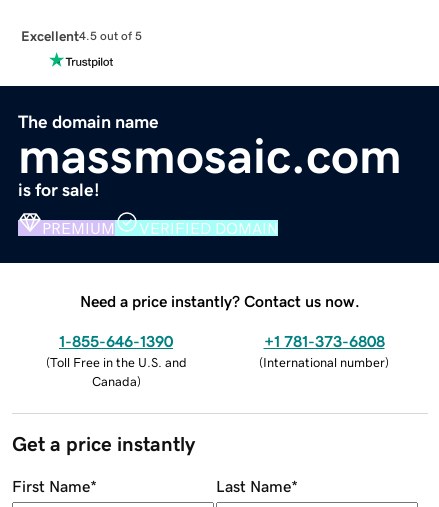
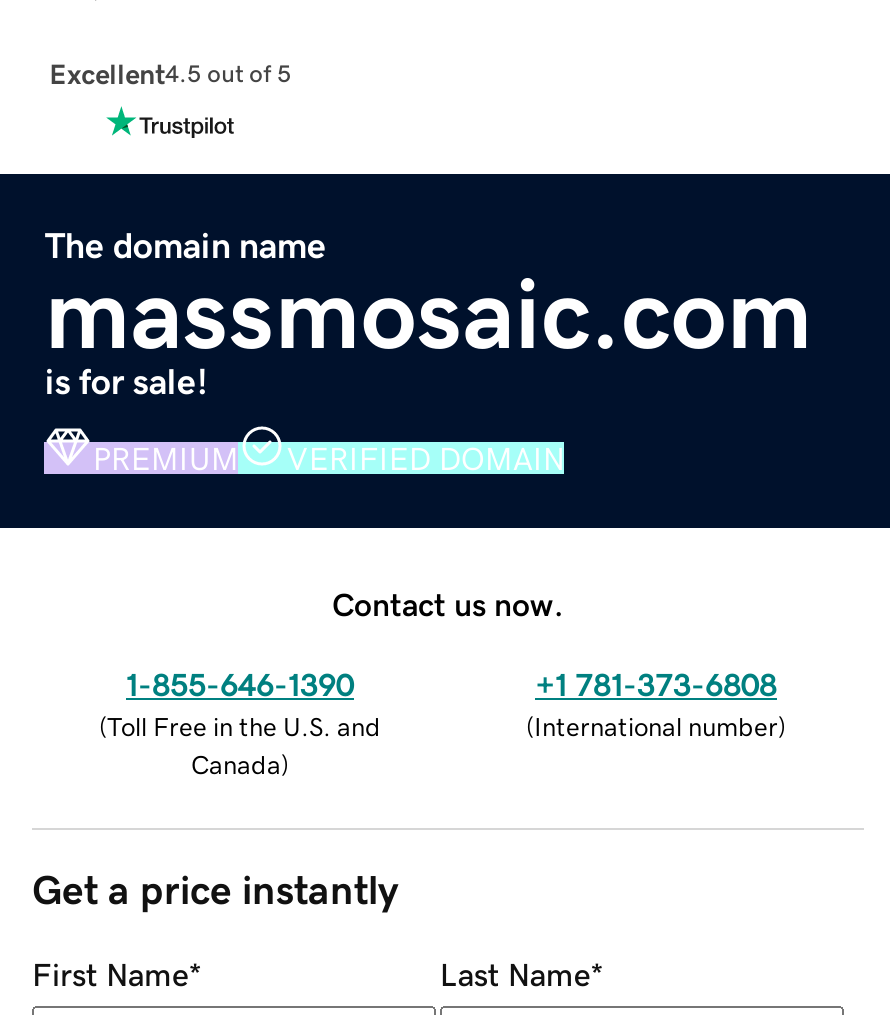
- Need a price instantly? Contact us now.
+ Contact us now.
